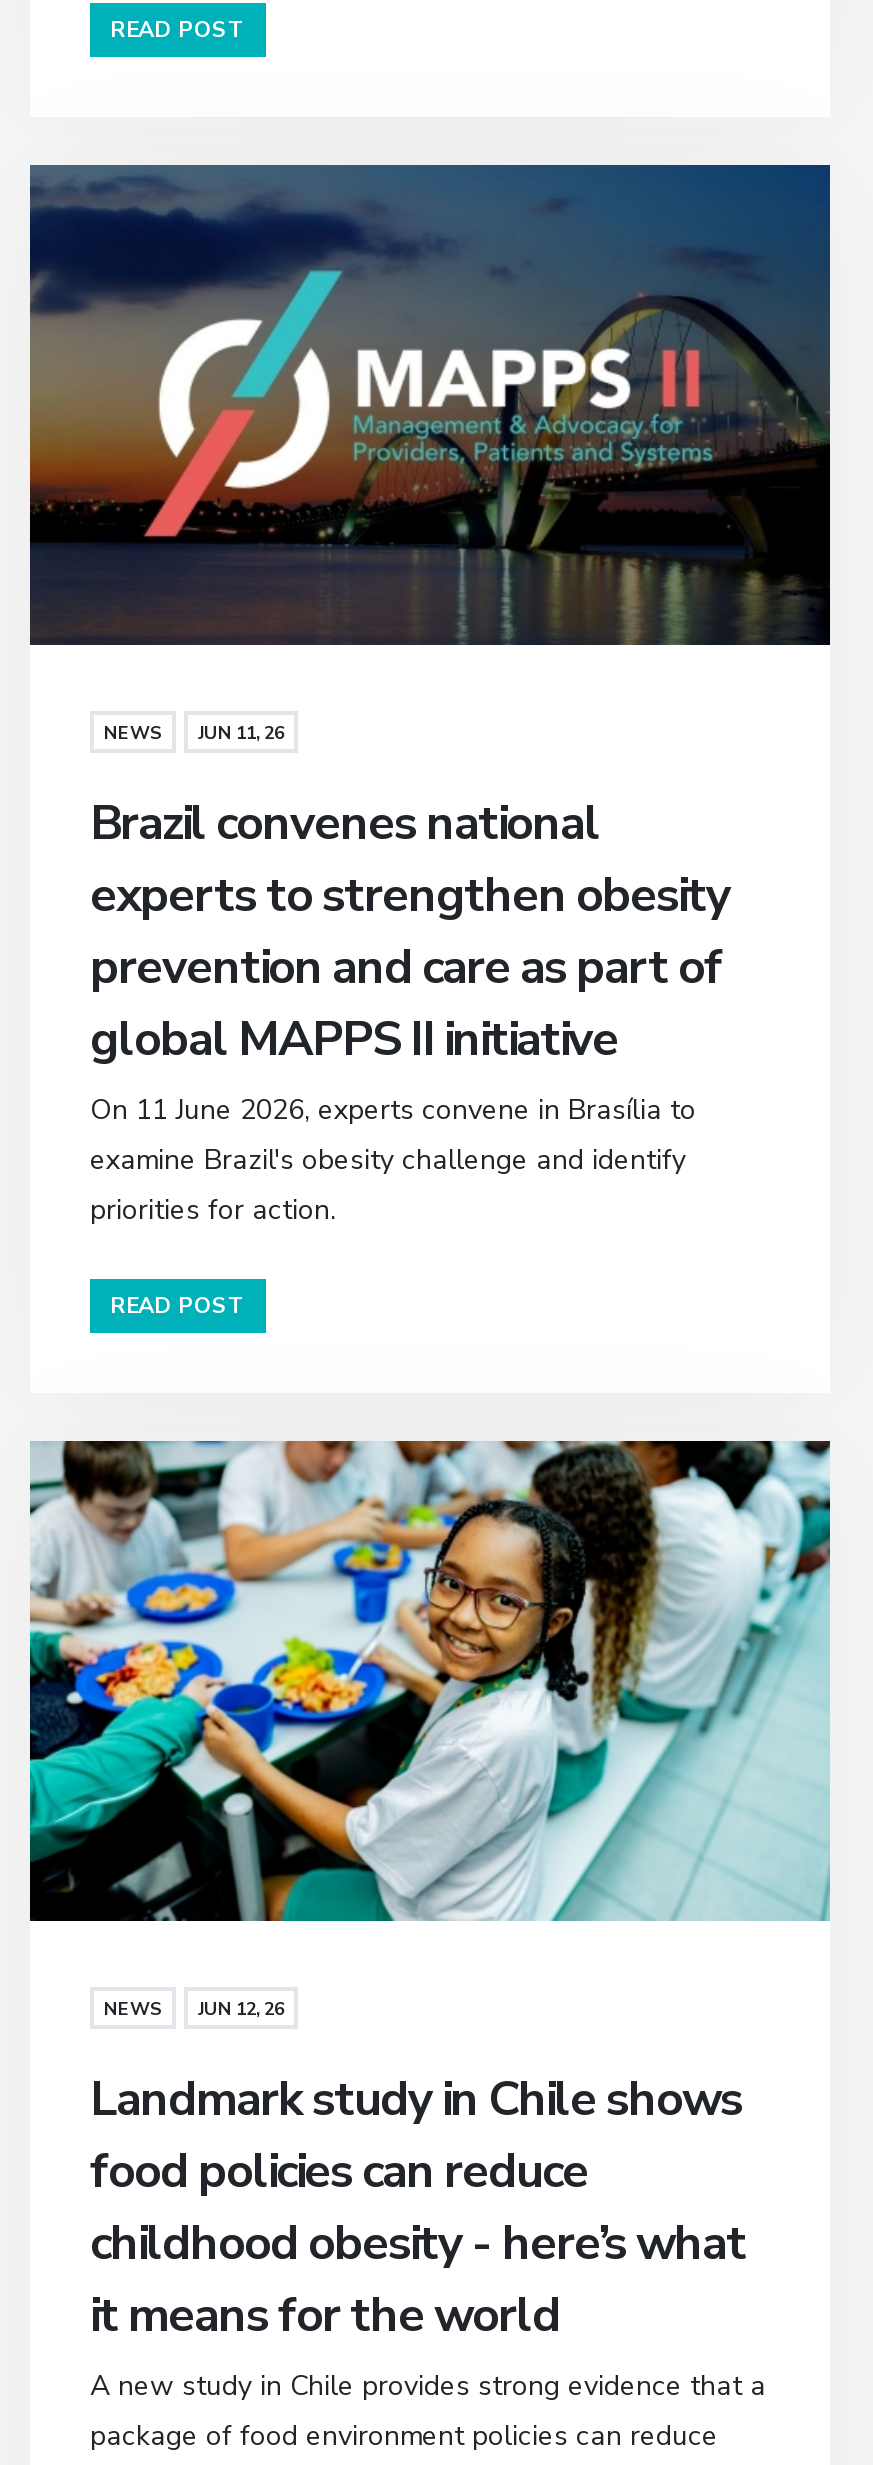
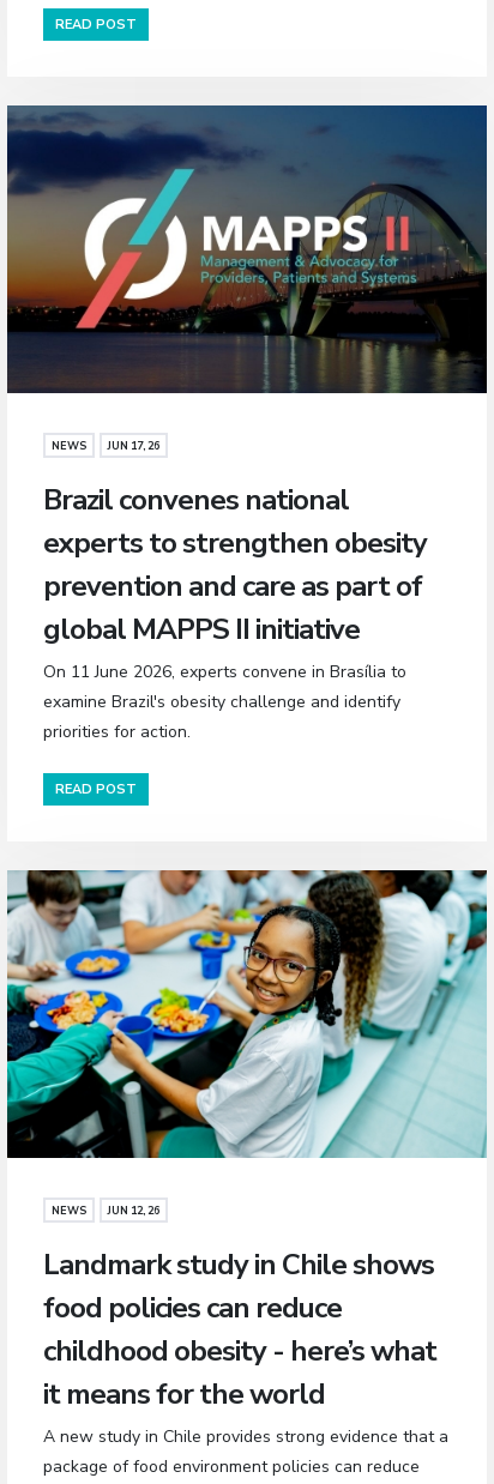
- NEWS JUN 11, 26
+ NEWS JUN 17, 26
